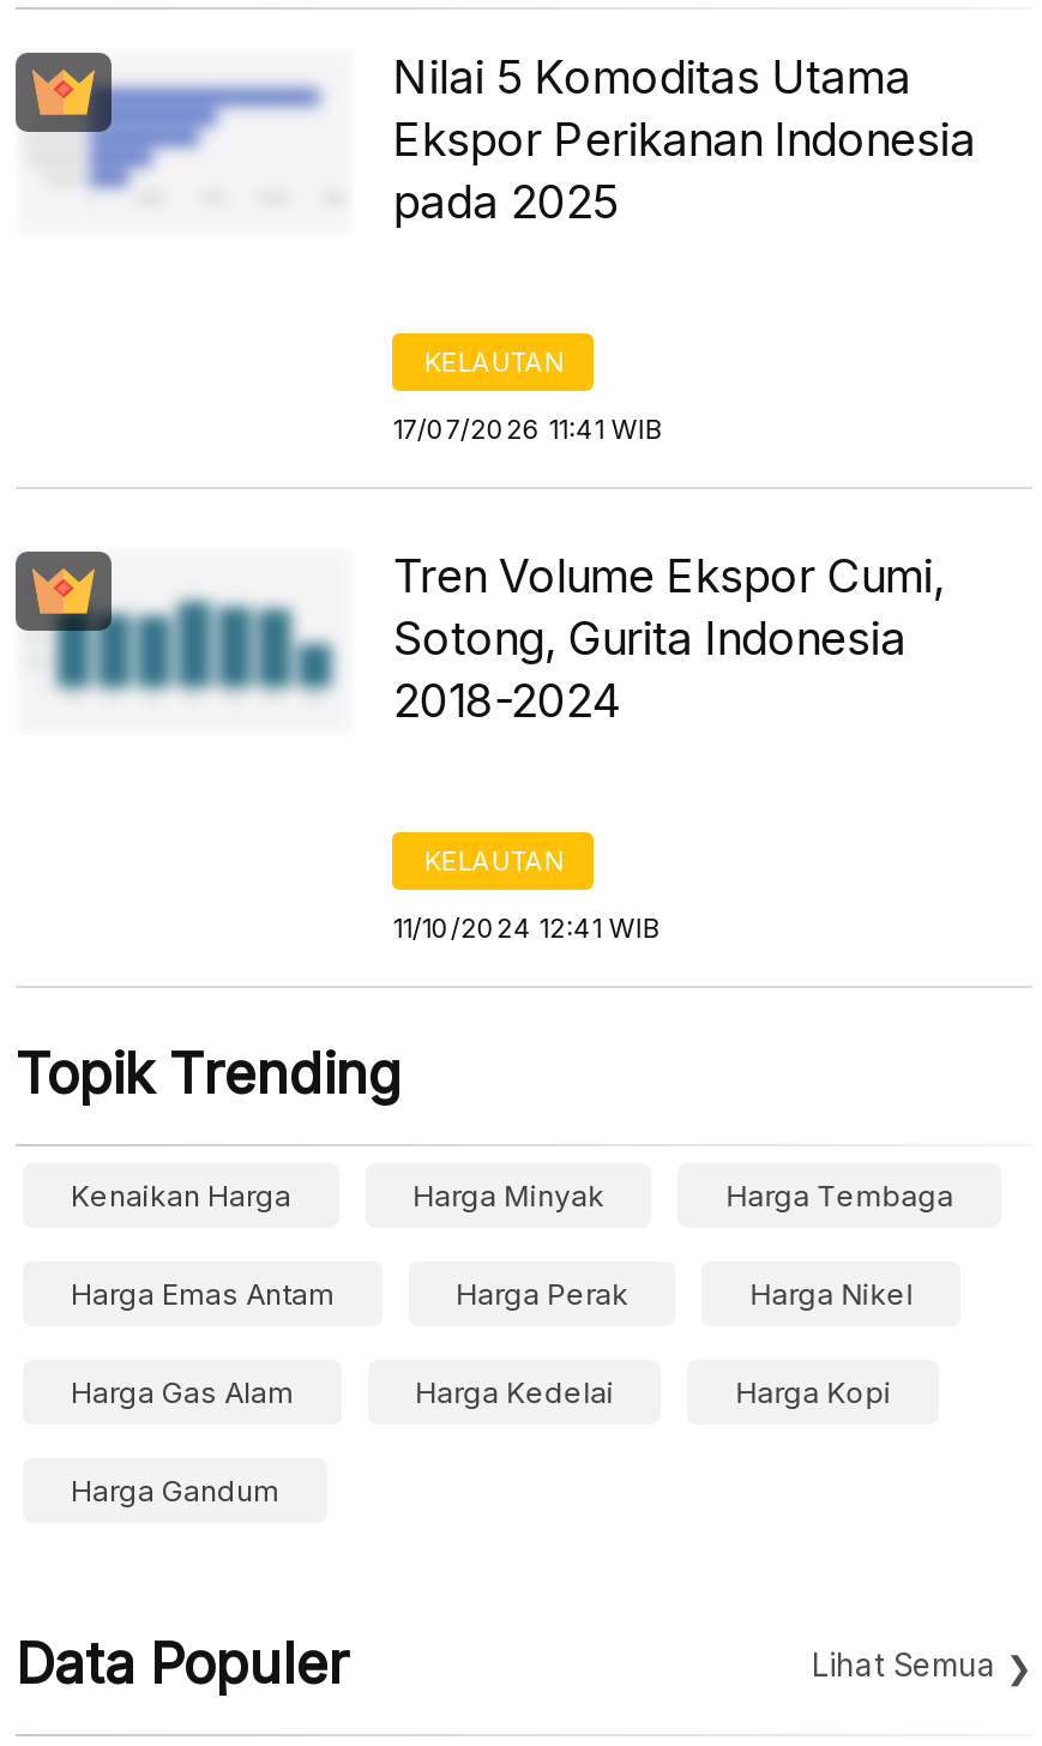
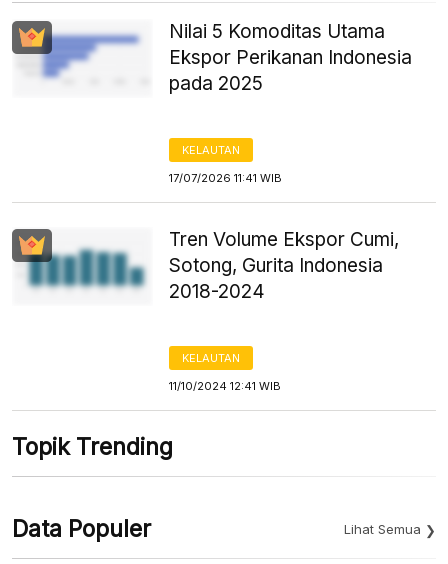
- Kenaikan Harga
- Harga Minyak
- Harga Tembaga
- Harga Emas Antam
- Harga Perak
- Harga Nikel
- Harga Gas Alam
- Harga Kedelai
- Harga Kopi
- Harga Gandum
